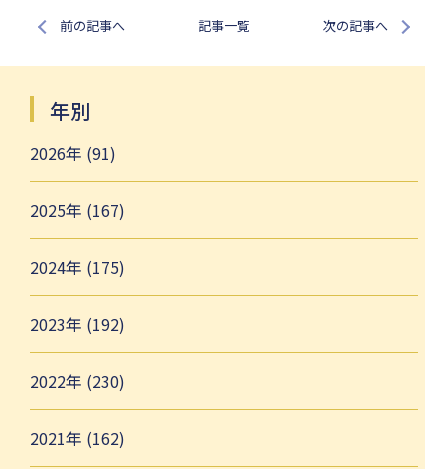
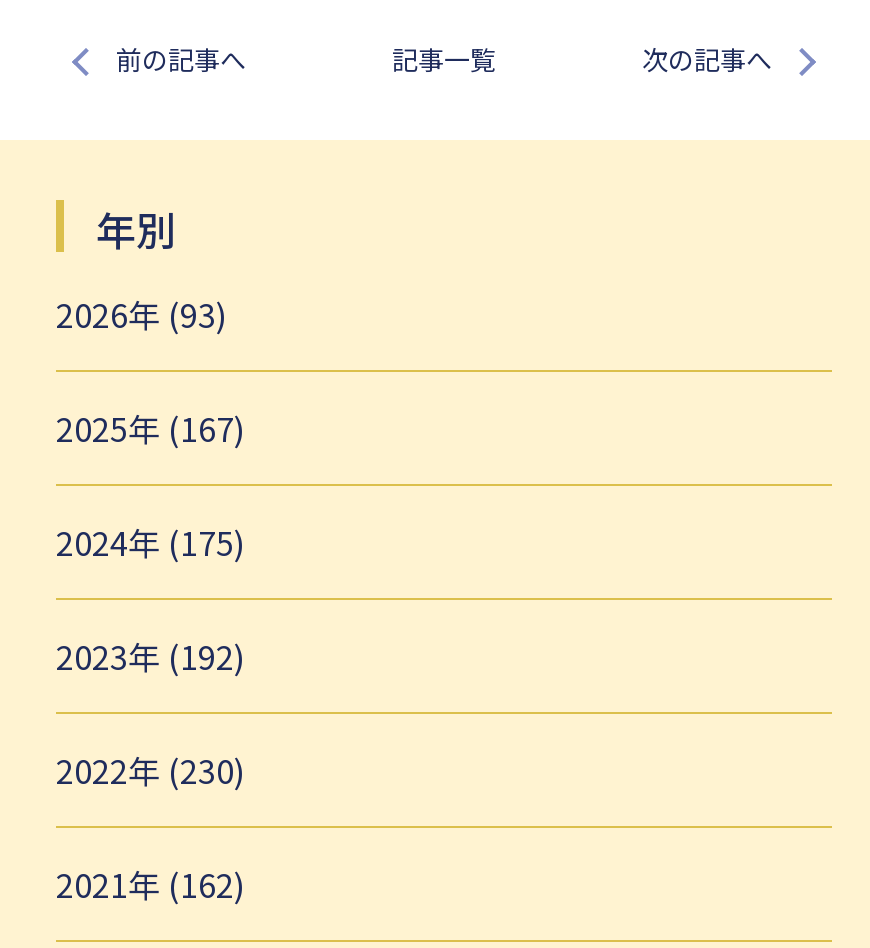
- 2026年 (91)
+ 2026年 (93)
